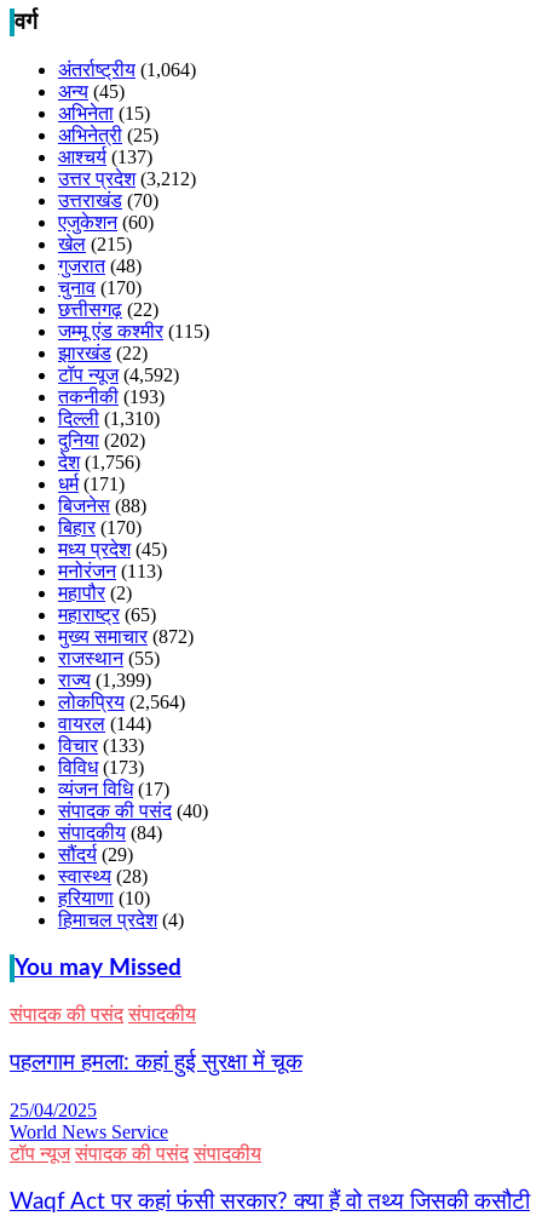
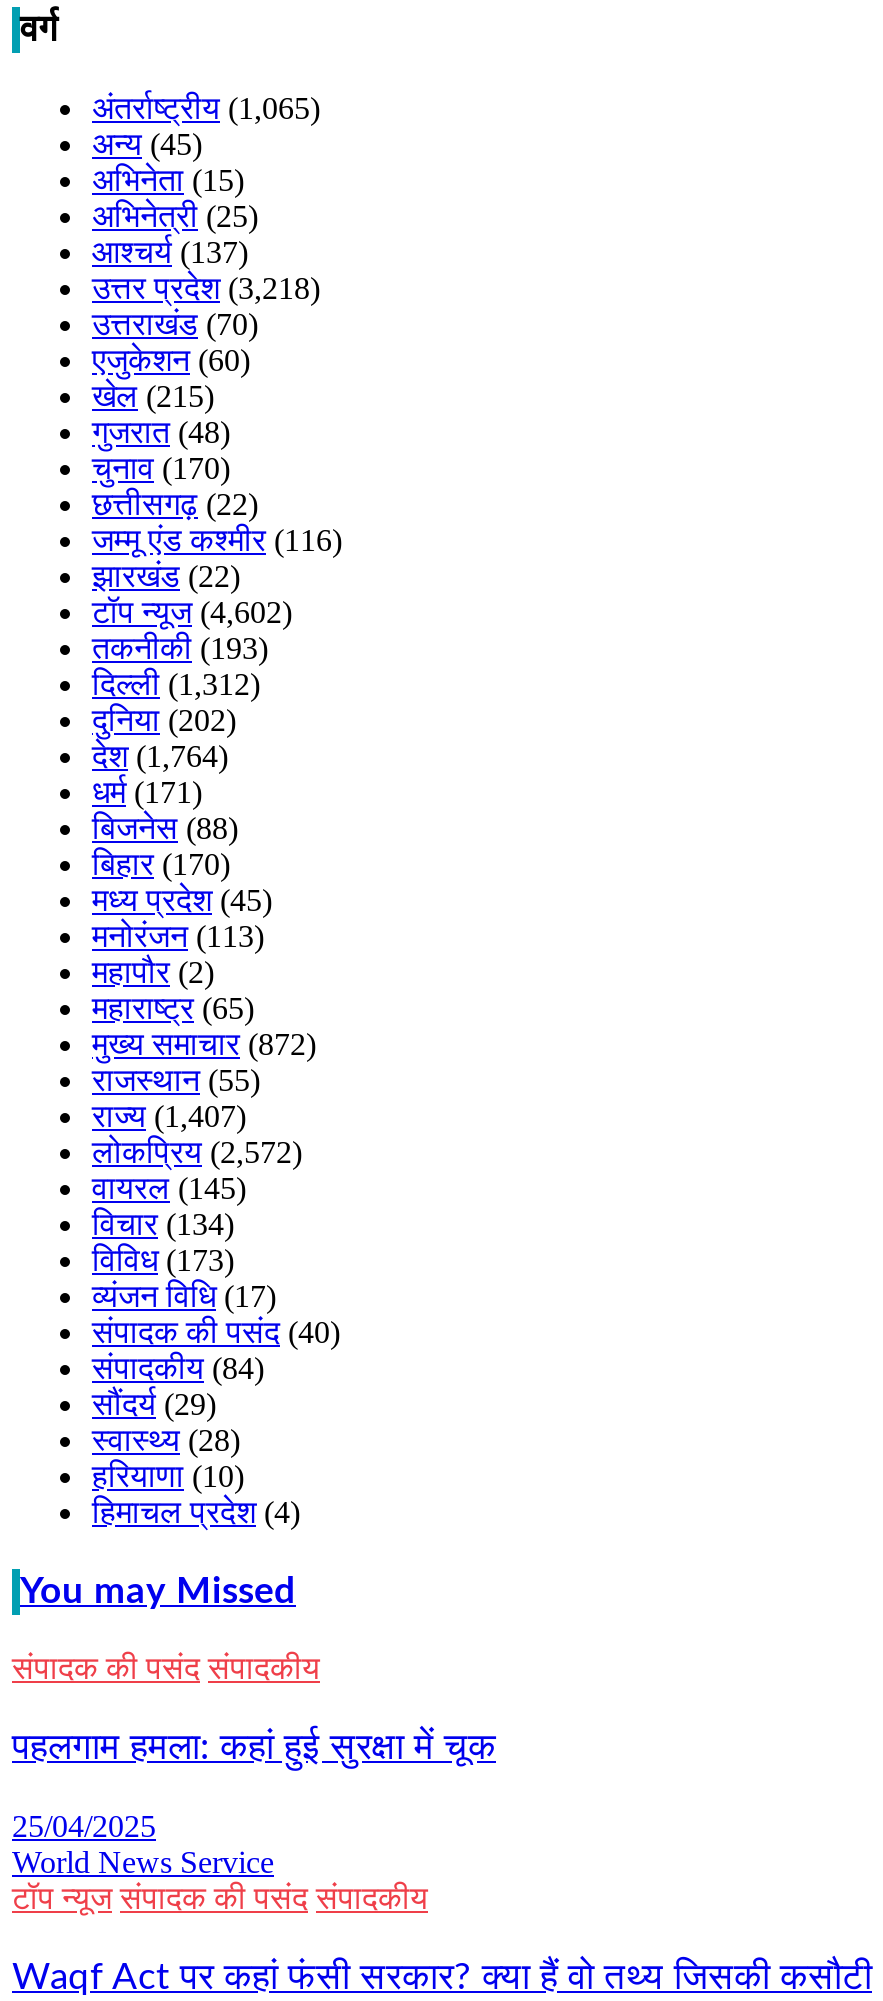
- अंतर्राष्ट्रीय (1,064)
+ अंतर्राष्ट्रीय (1,065)

- उत्तर प्रदेश (3,212)
+ उत्तर प्रदेश (3,218)

- जम्मू एंड कश्मीर (115)
+ जम्मू एंड कश्मीर (116)

- टॉप न्यूज(4,592)
+ टॉप न्यूज(4,602)

- दिल्ली (1,310)
+ दिल्ली (1,312)

- देश (1,756)
+ देश (1,764)

- राज्य (1,399)
+ राज्य (1,407)

- लोकप्रिय (2,564)
+ लोकप्रिय (2,572)

- वायरल (144)
+ वायरल (145)

- विचार (133)
+ विचार (134)
